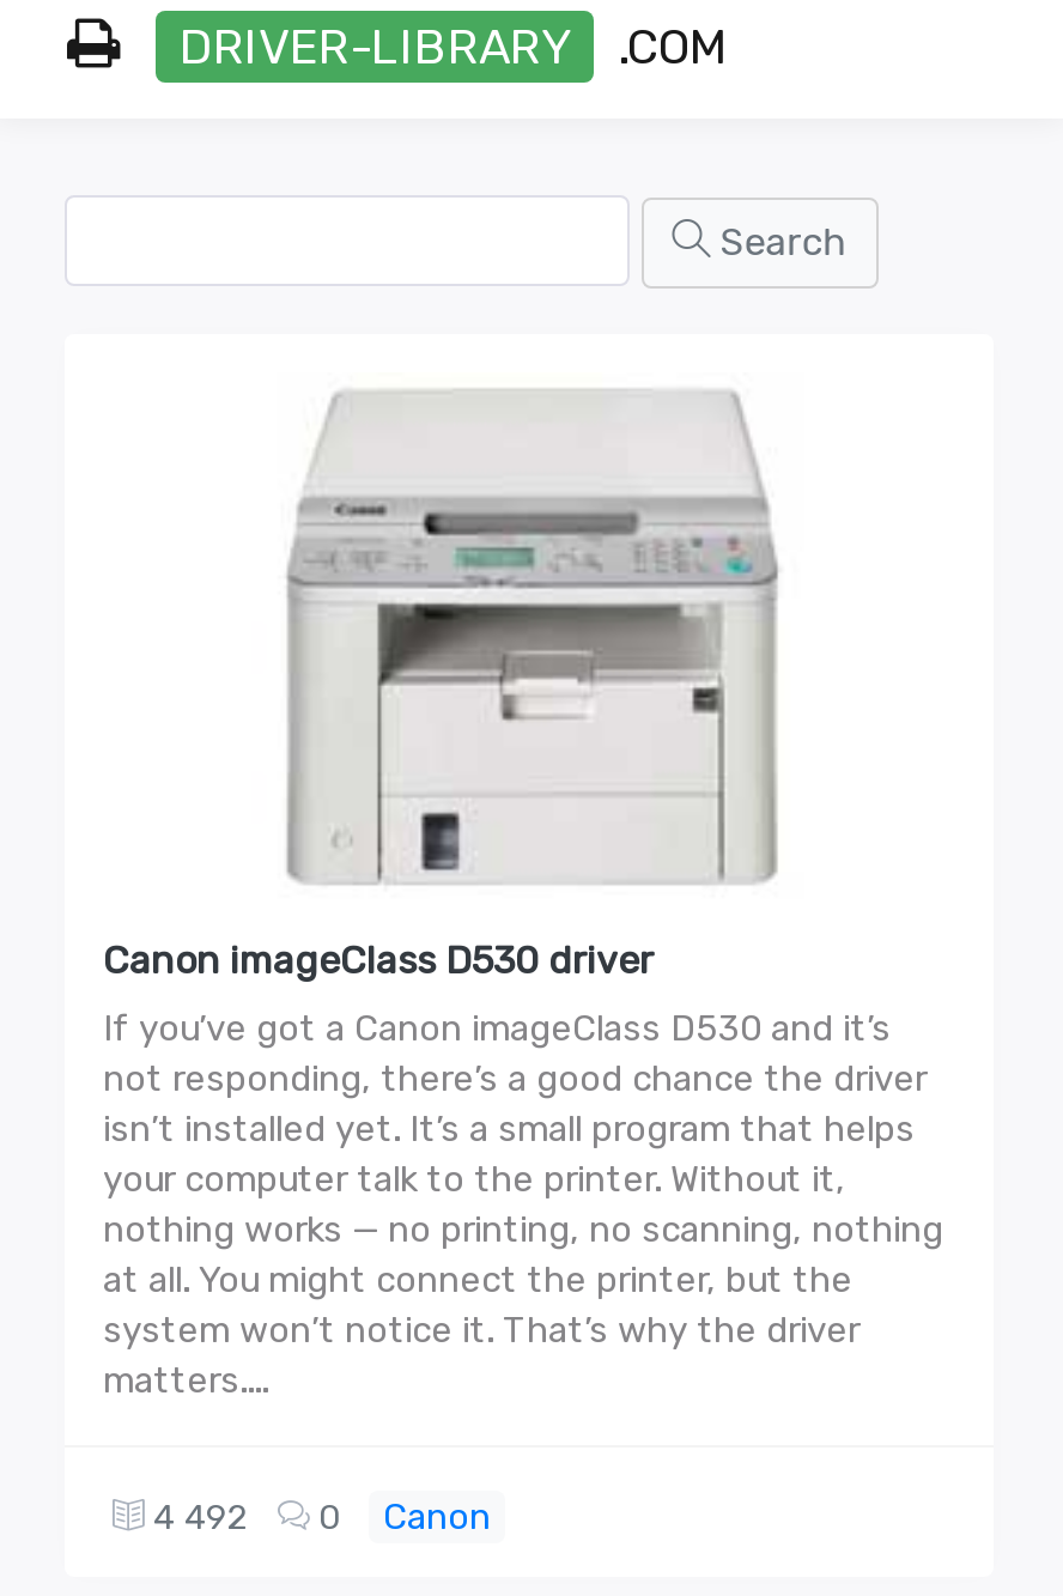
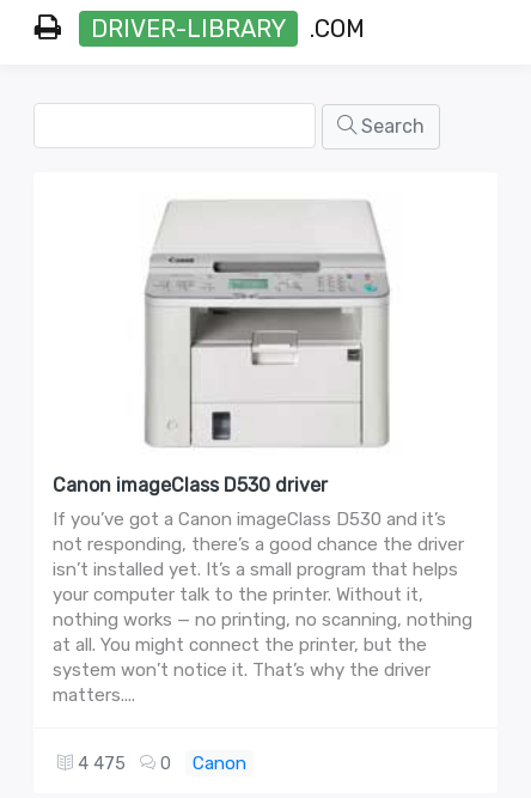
- 4 492 0 Canon
+ 4 475 0 Canon
